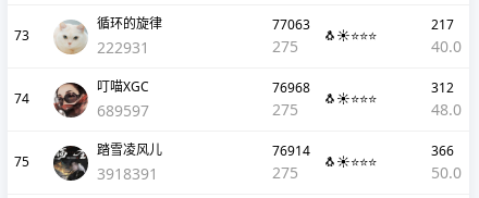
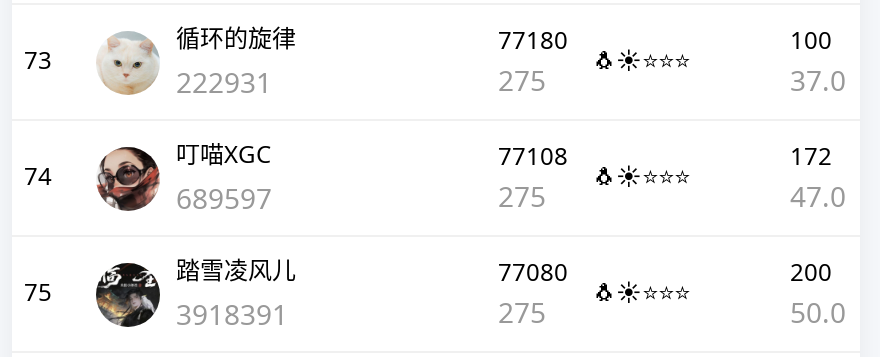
- 77063
+ 77180

- 217
+ 100

- 40.0
+ 37.0

- 76968
+ 77108

- 312
+ 172

- 48.0
+ 47.0

- 76914
+ 77080

- 366
+ 200
